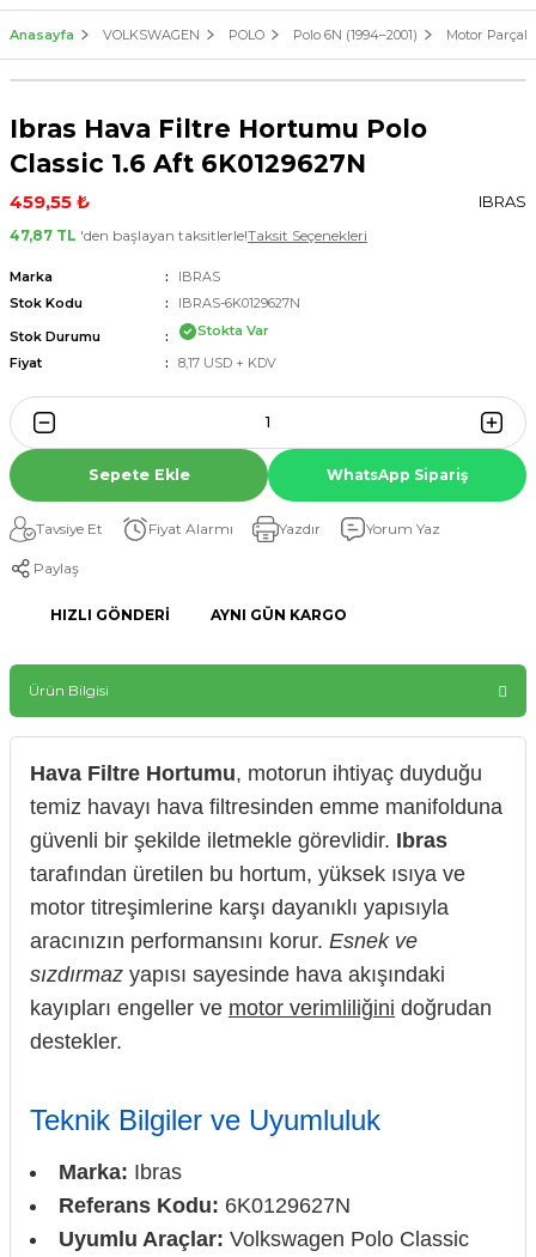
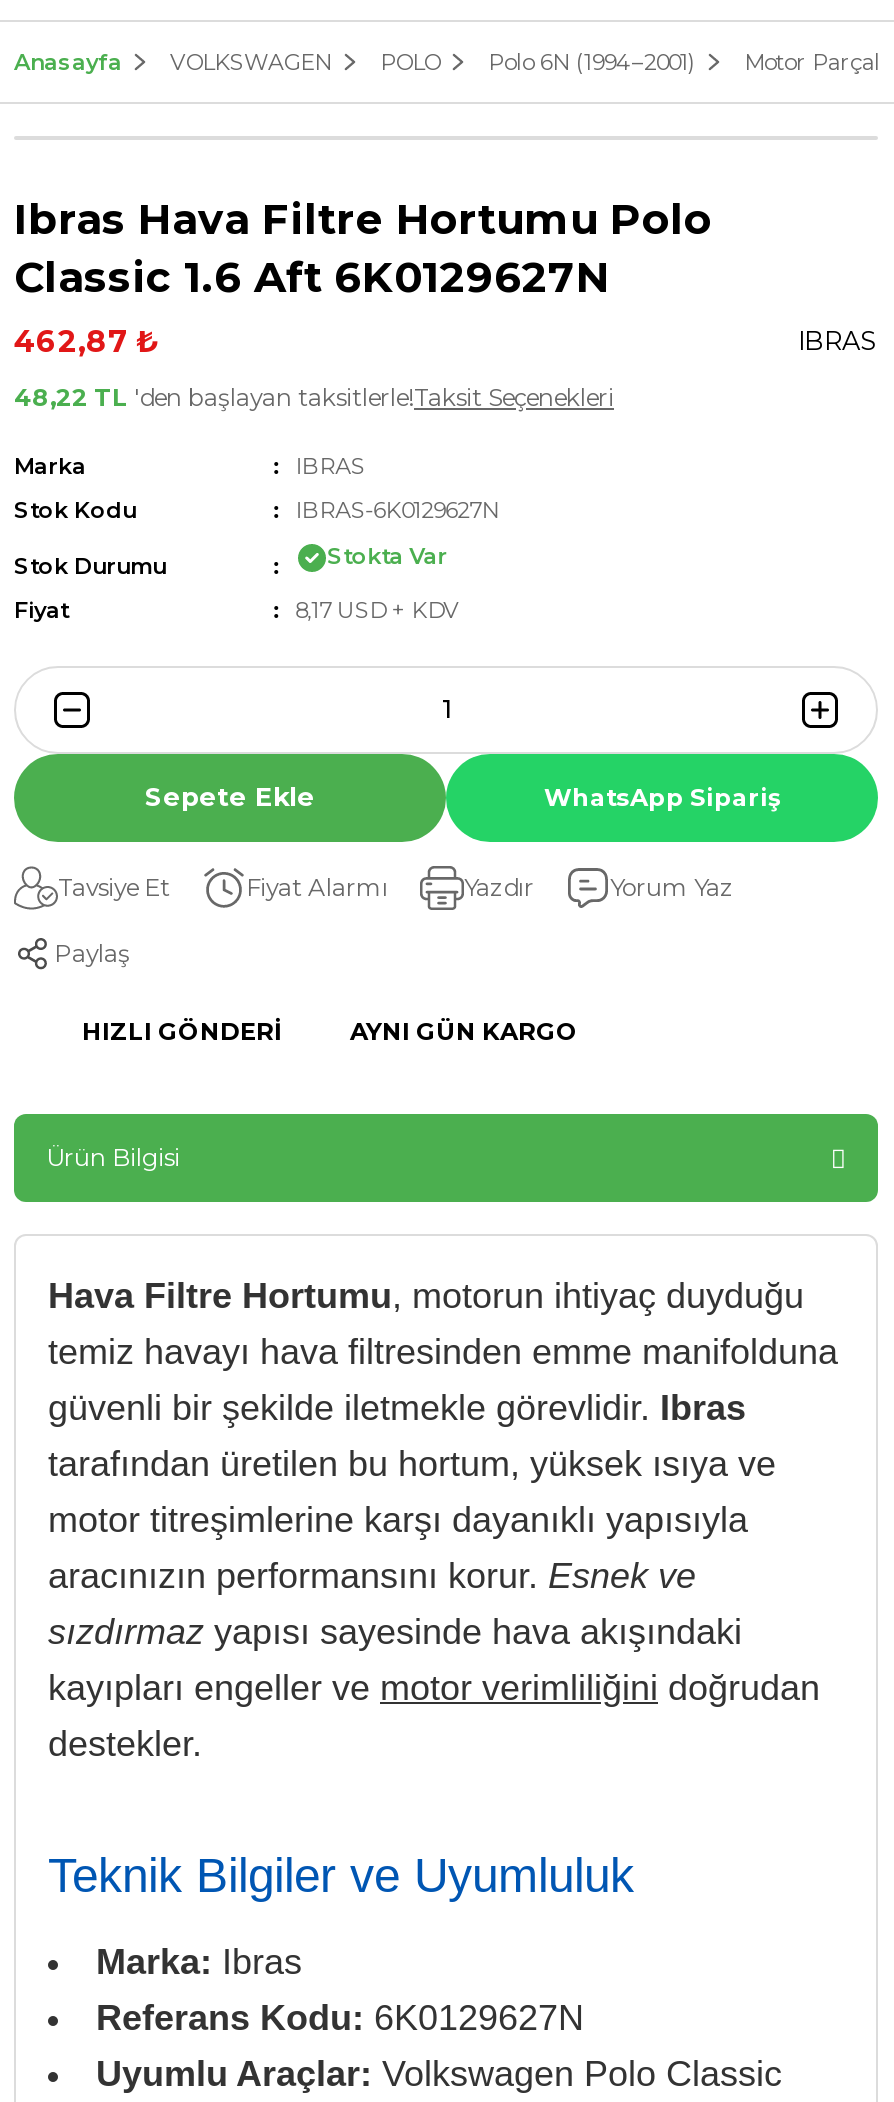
- 459,55 ₺
+ 462,87 ₺

- 47,87 TL 'den başlayan taksitlerle!Taksit Seçenekleri
+ 48,22 TL 'den başlayan taksitlerle!Taksit Seçenekleri
